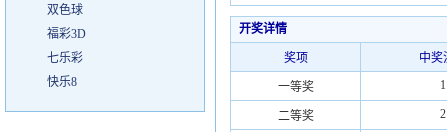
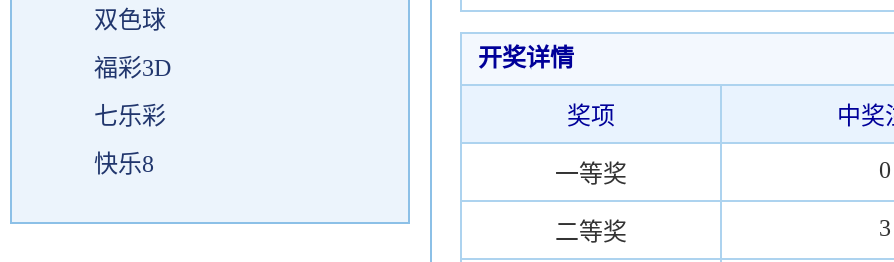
- 1
+ 0

- 2
+ 3
